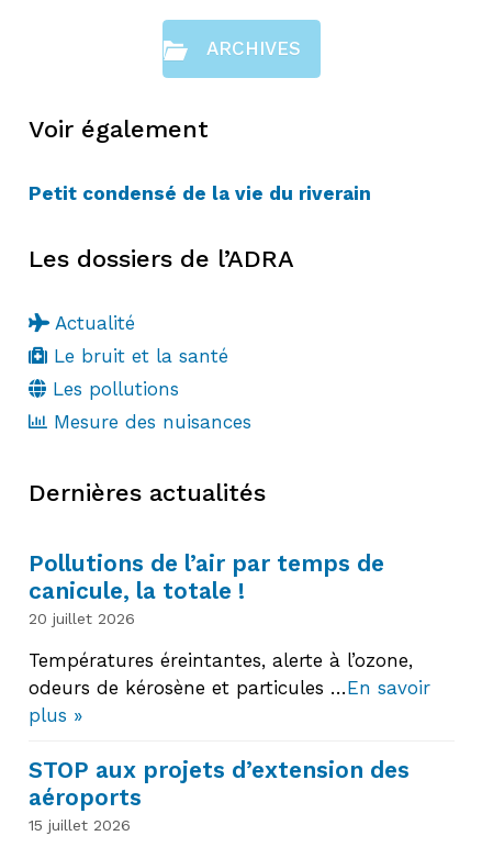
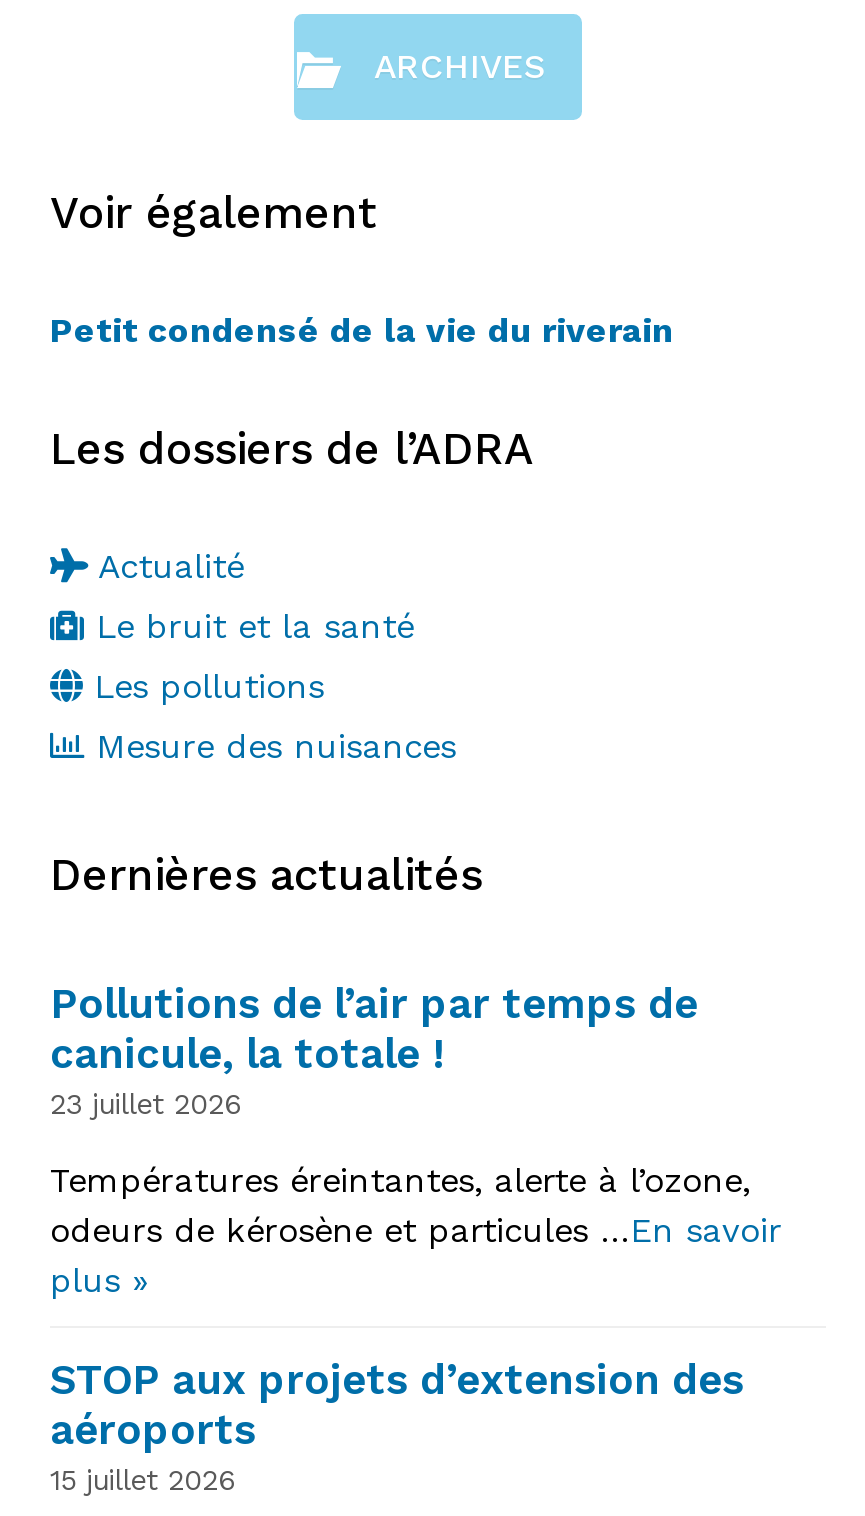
- 20 juillet 2026
+ 23 juillet 2026
